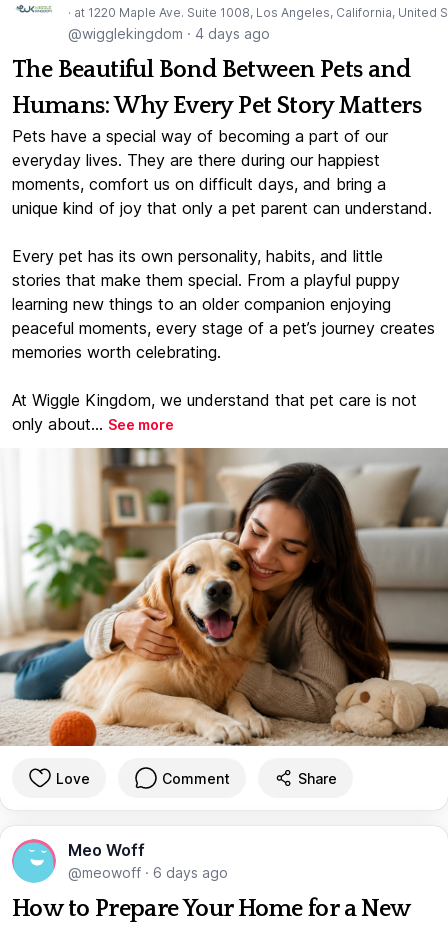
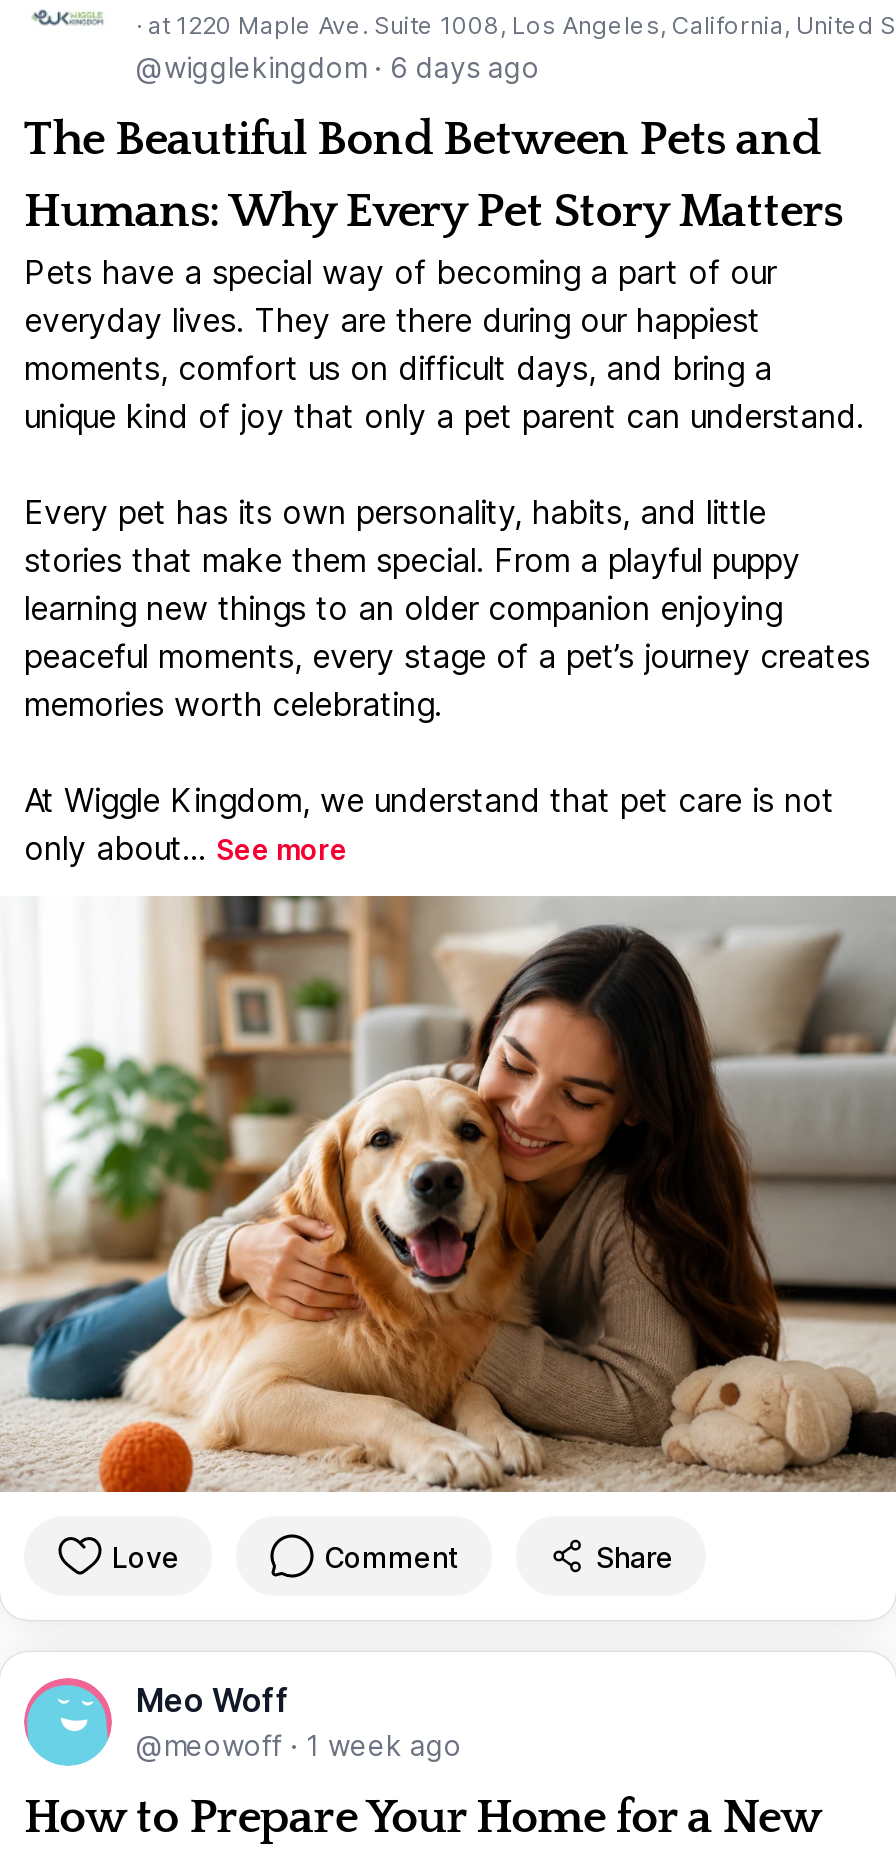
- @wigglekingdom · 4 days ago
+ @wigglekingdom · 6 days ago

- @meowoff · 6 days ago
+ @meowoff · 1 week ago
